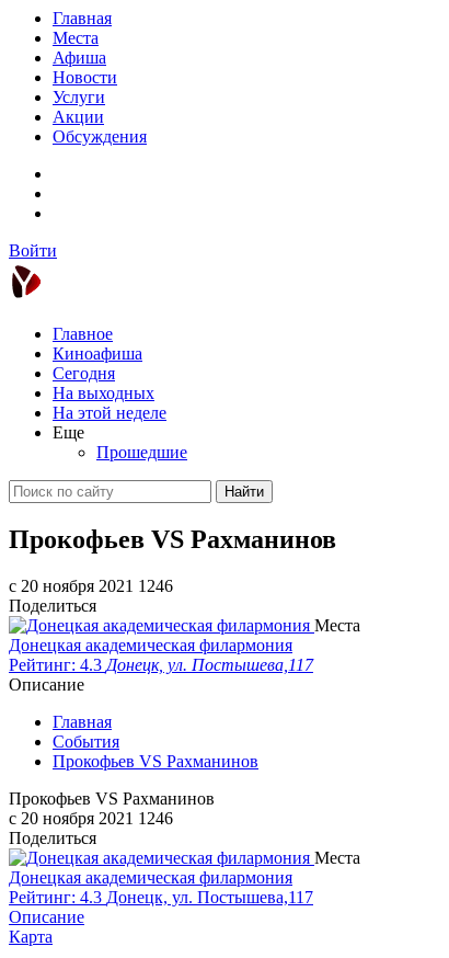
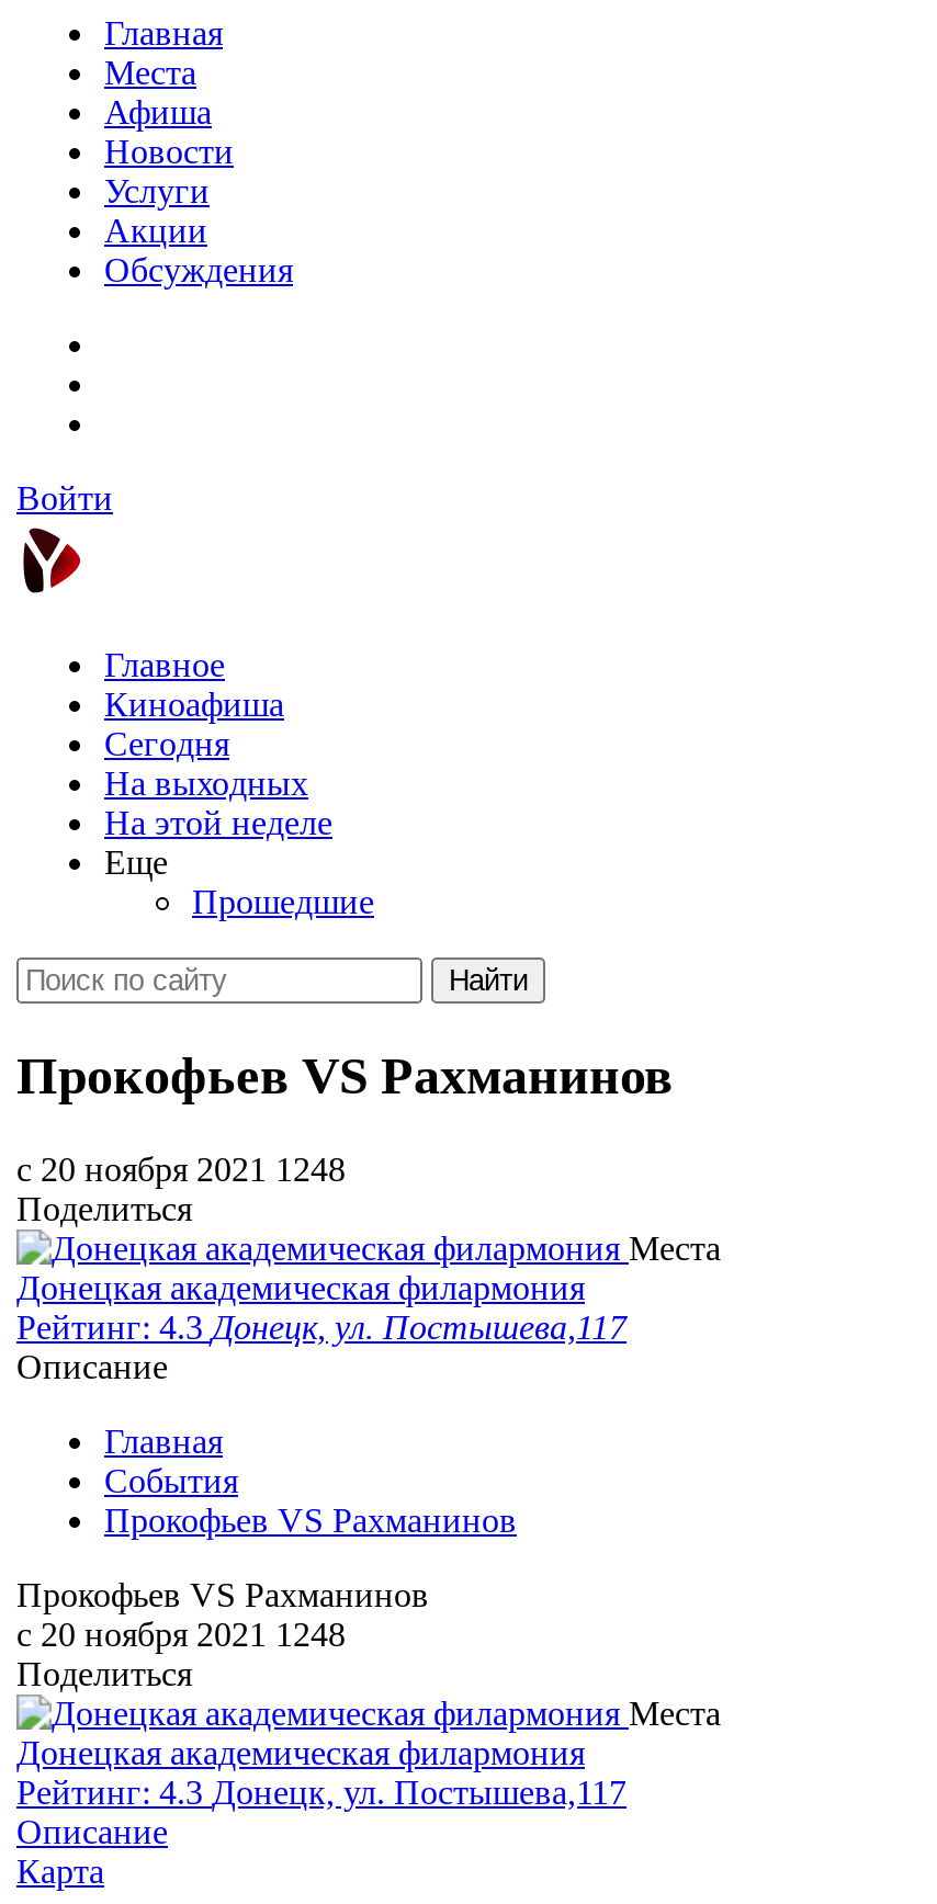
- c 20 ноября 2021 1246
+ c 20 ноября 2021 1248

- c 20 ноября 2021 1246
+ c 20 ноября 2021 1248
